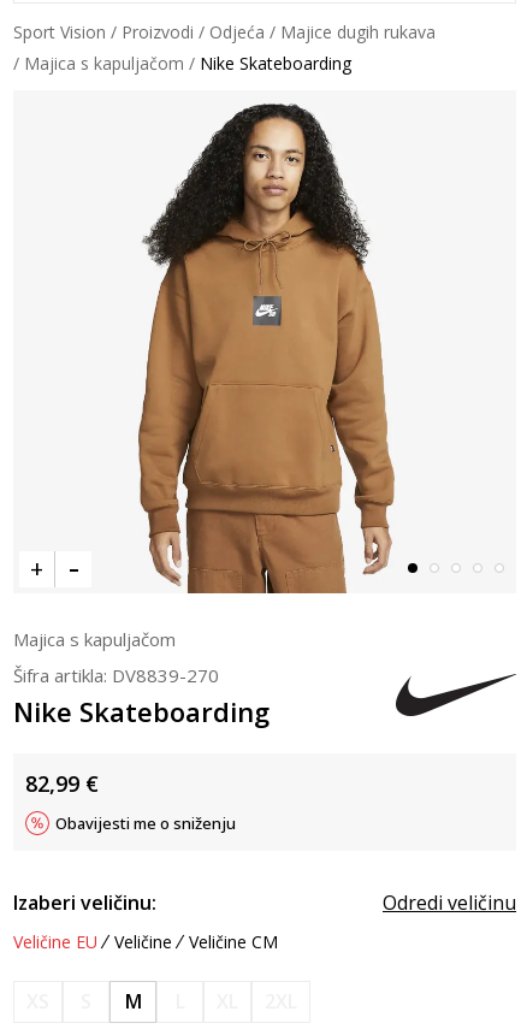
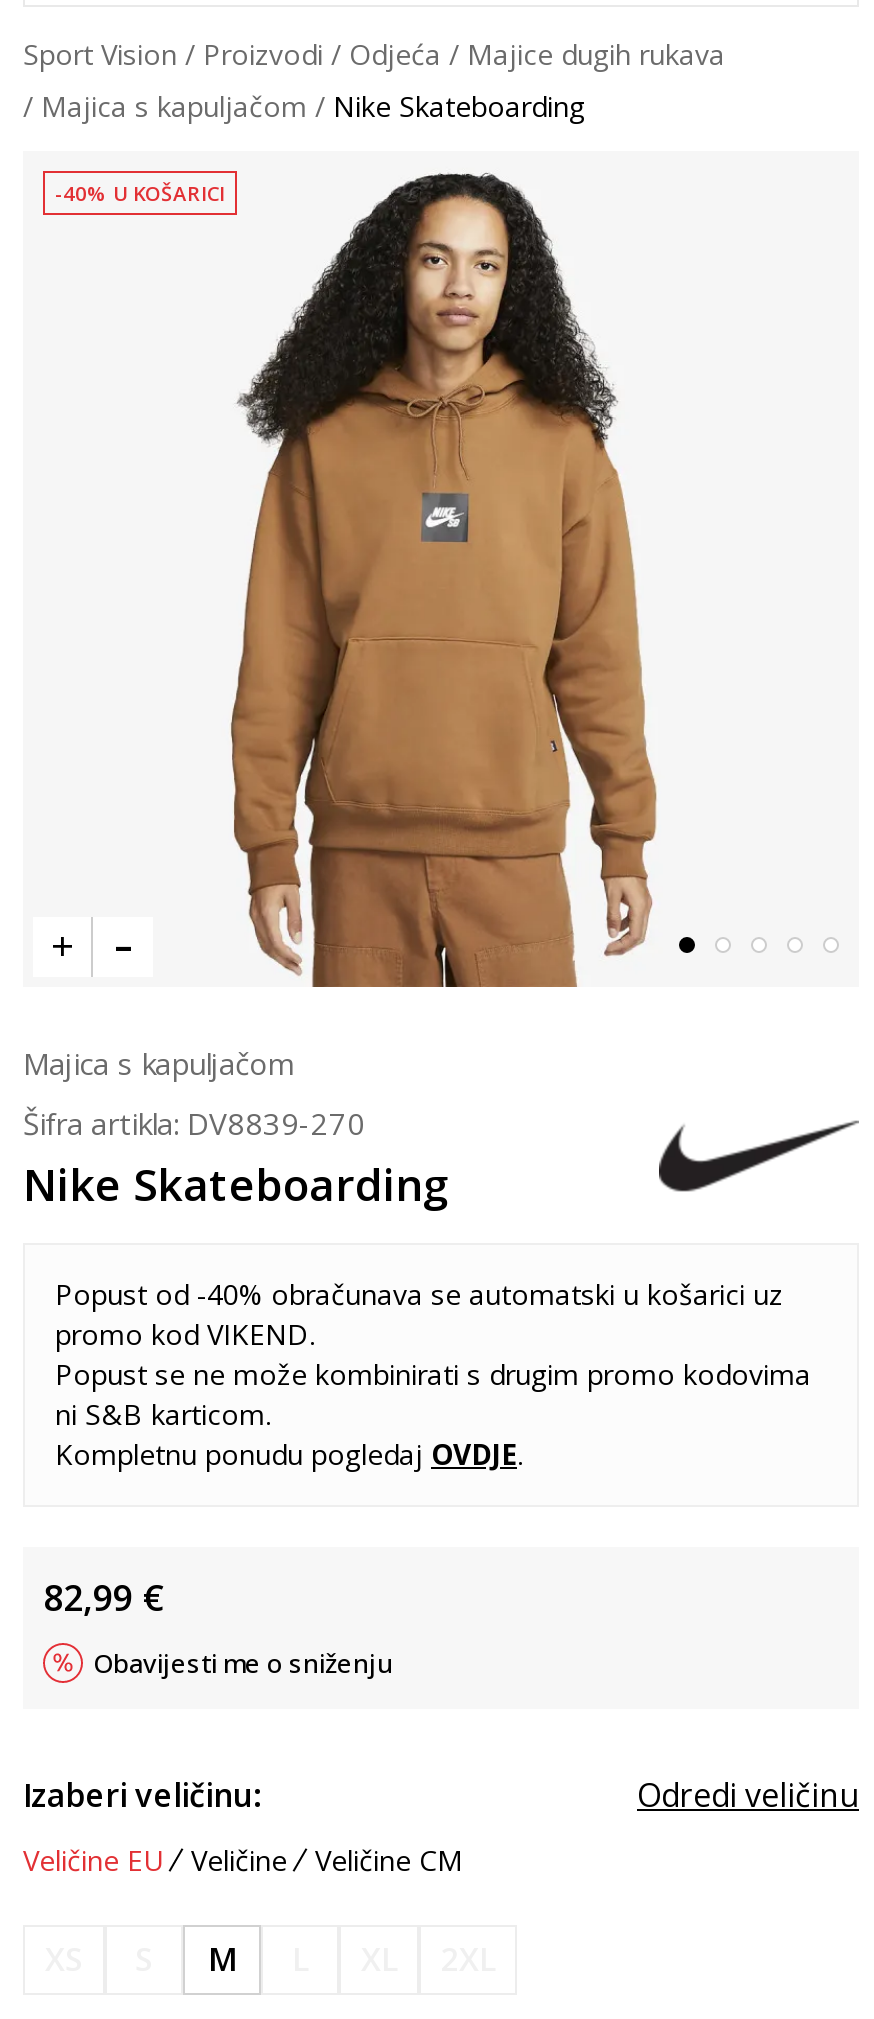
+ -40% U KOŠARICI

+ Popust od -40% obračunava se automatski u košarici uz
+ promo kod VIKEND.
+ Popust se ne može kombinirati s drugim promo kodovima
+ ni S&B karticom.
+ Kompletnu ponudu pogledaj OVDJE.
